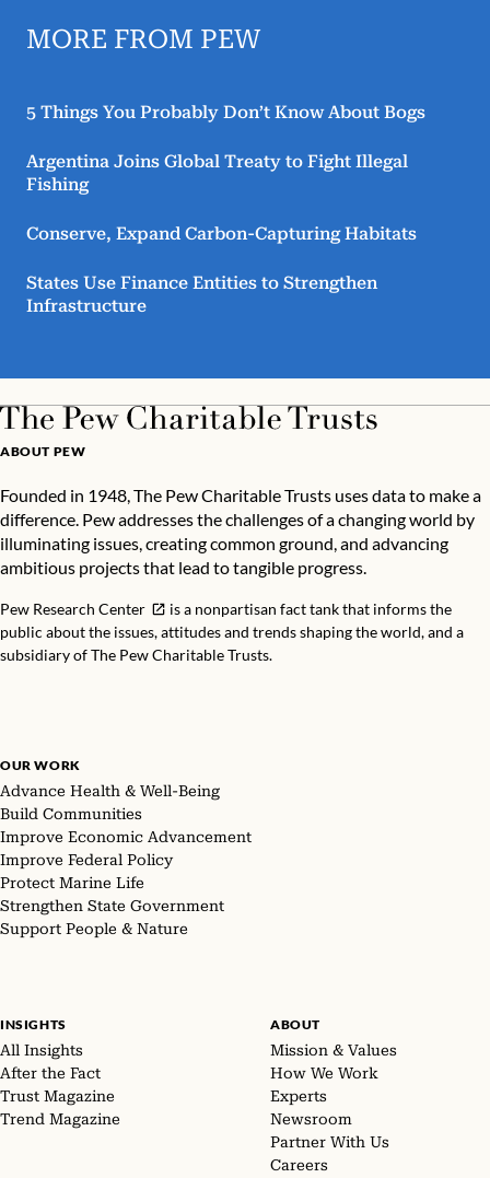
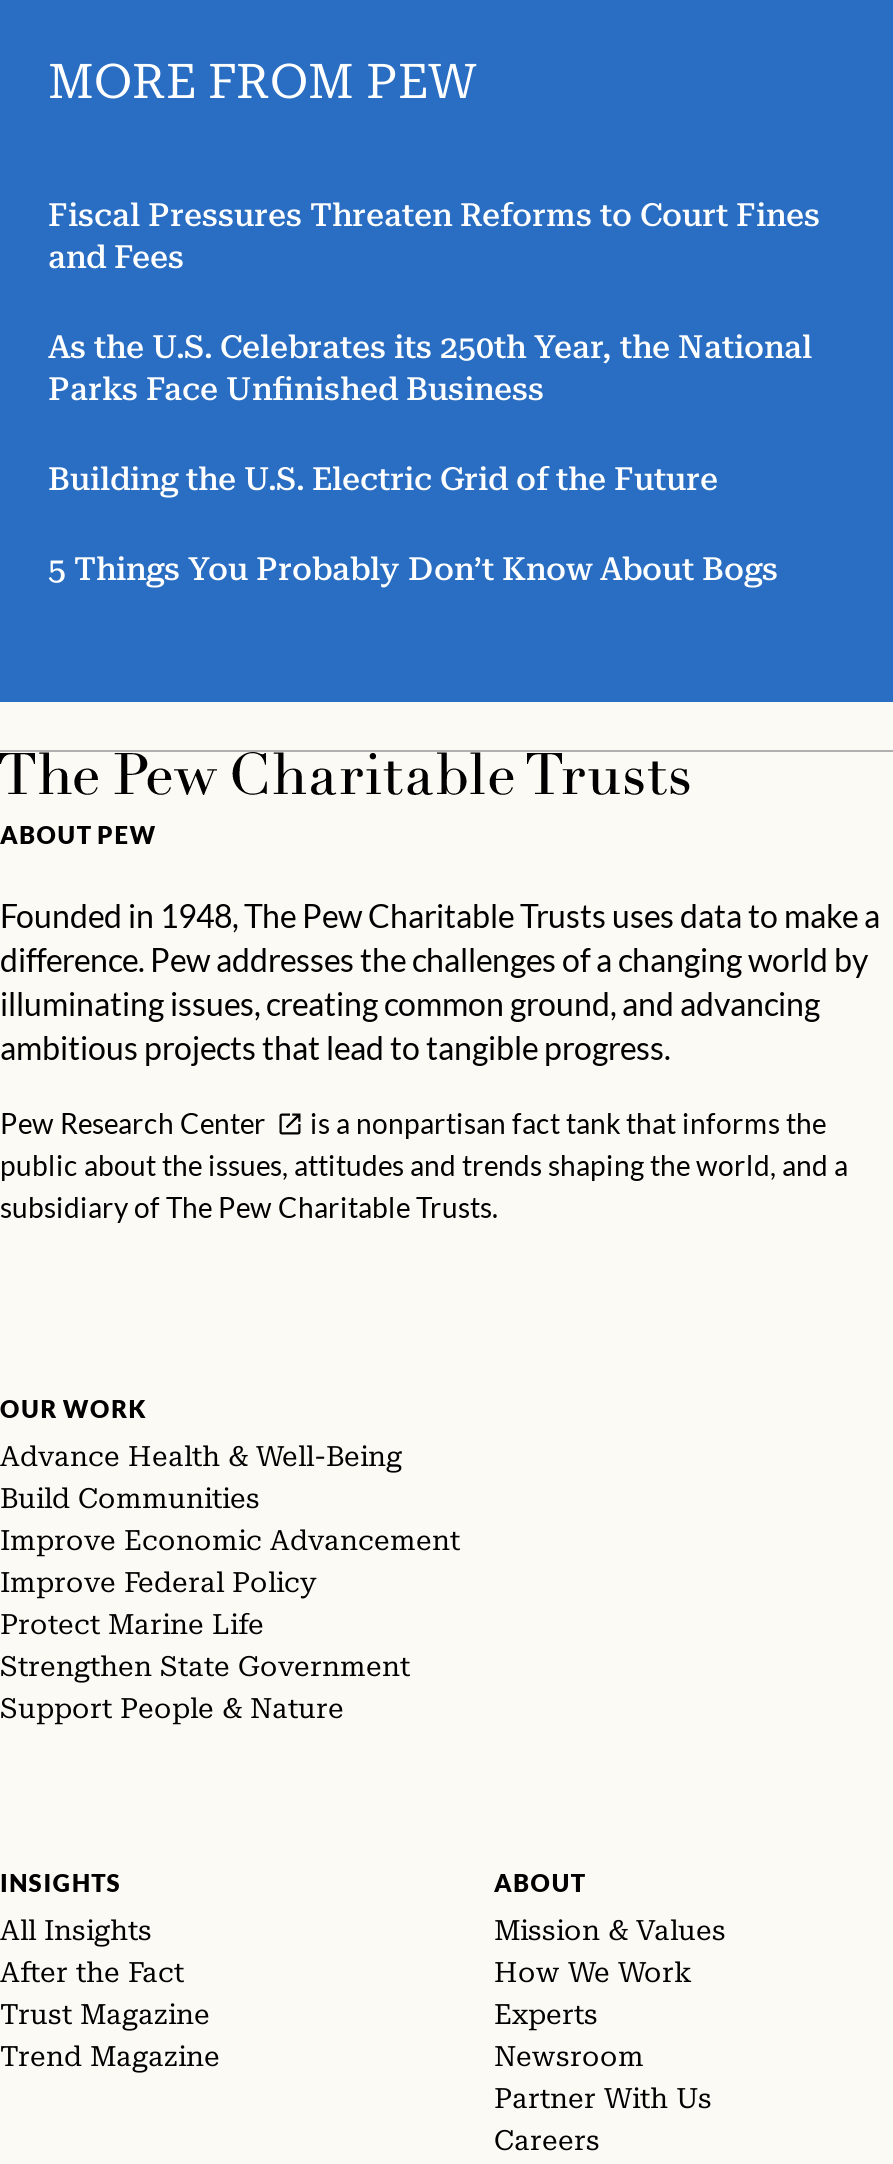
+ Fiscal Pressures Threaten Reforms to Court Fines
+ and Fees
+ As the U.S. Celebrates its 250th Year, the National
+ Parks Face Unfinished Business
+ Building the U.S. Electric Grid of the Future

moved down: 5 Things You Probably Don’t Know About Bogs

- Argentina Joins Global Treaty to Fight Illegal
- Fishing
- Conserve, Expand Carbon-Capturing Habitats
- States Use Finance Entities to Strengthen
- Infrastructure
